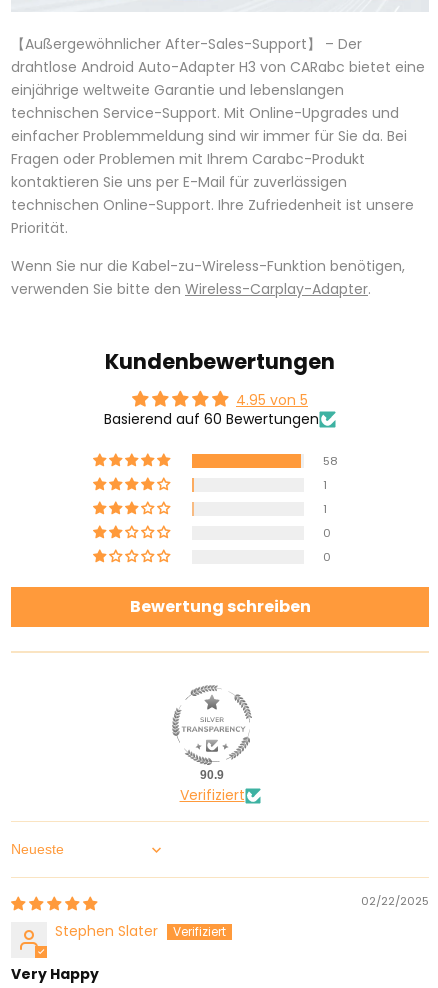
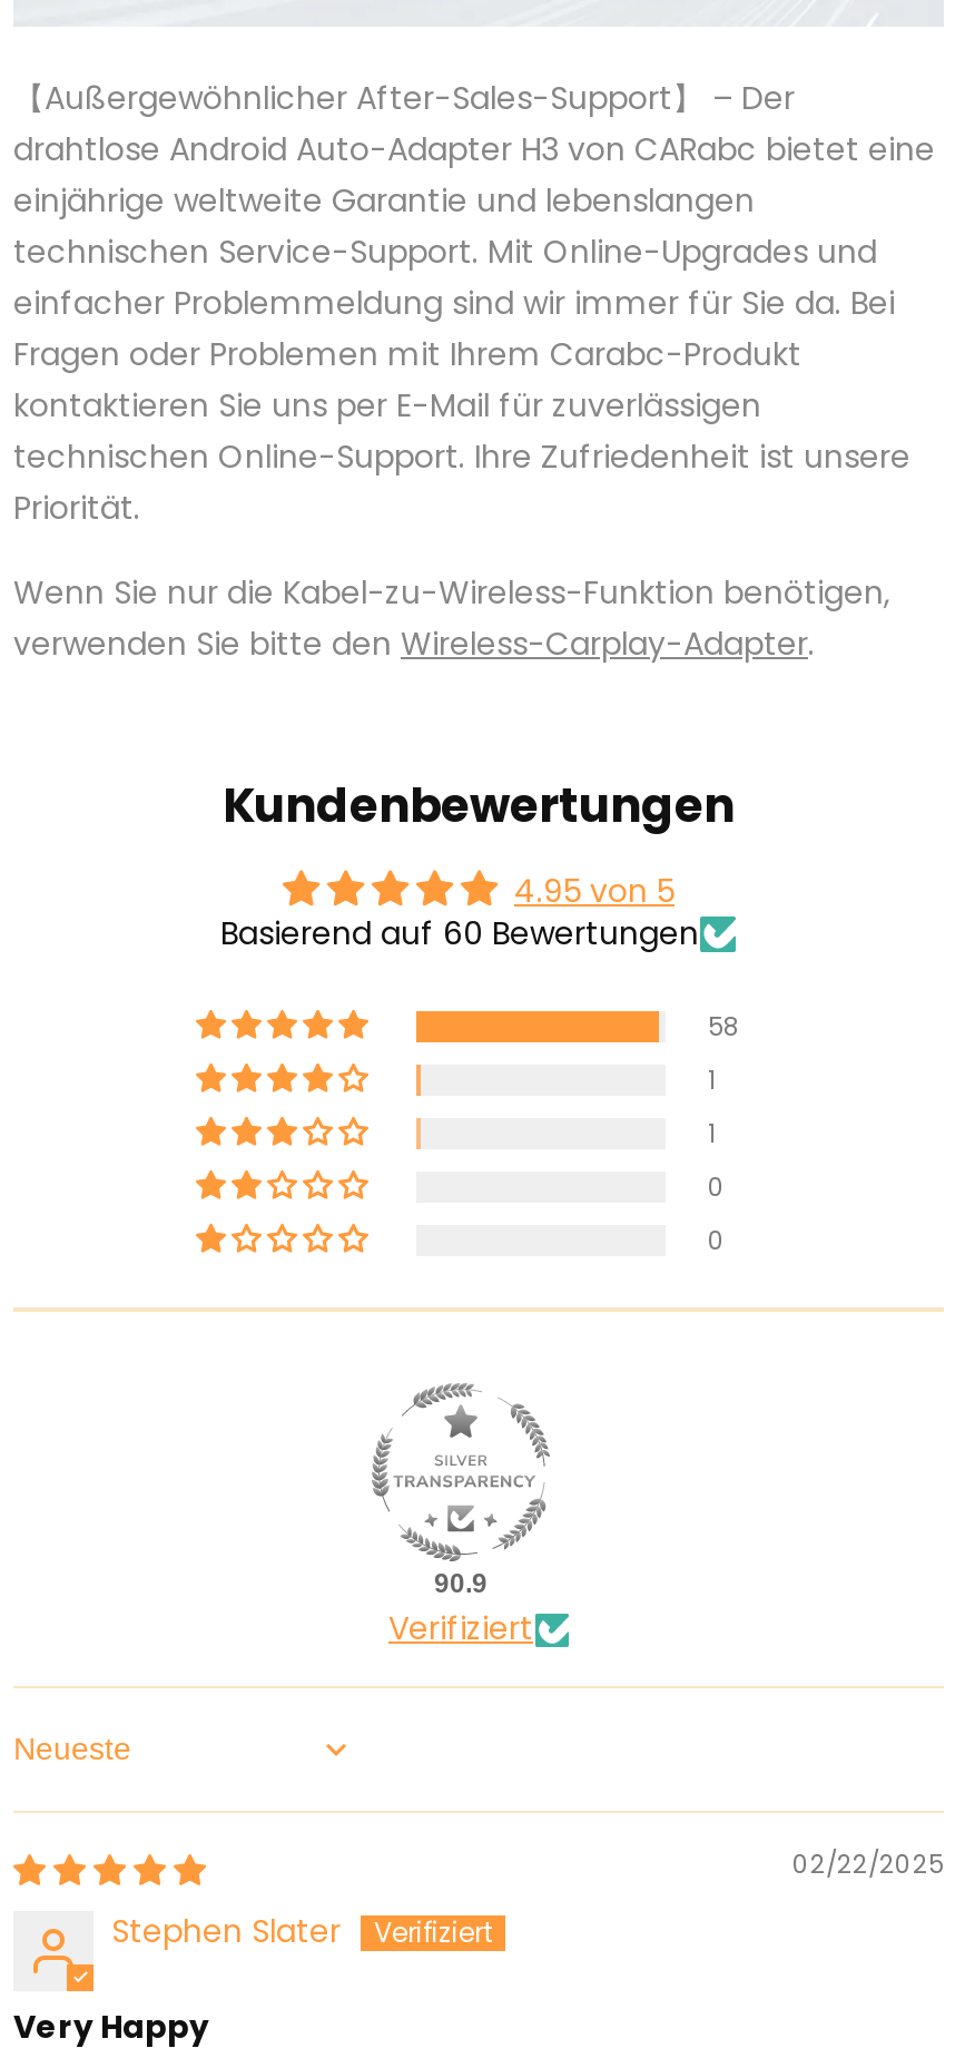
- Bewertung schreiben
